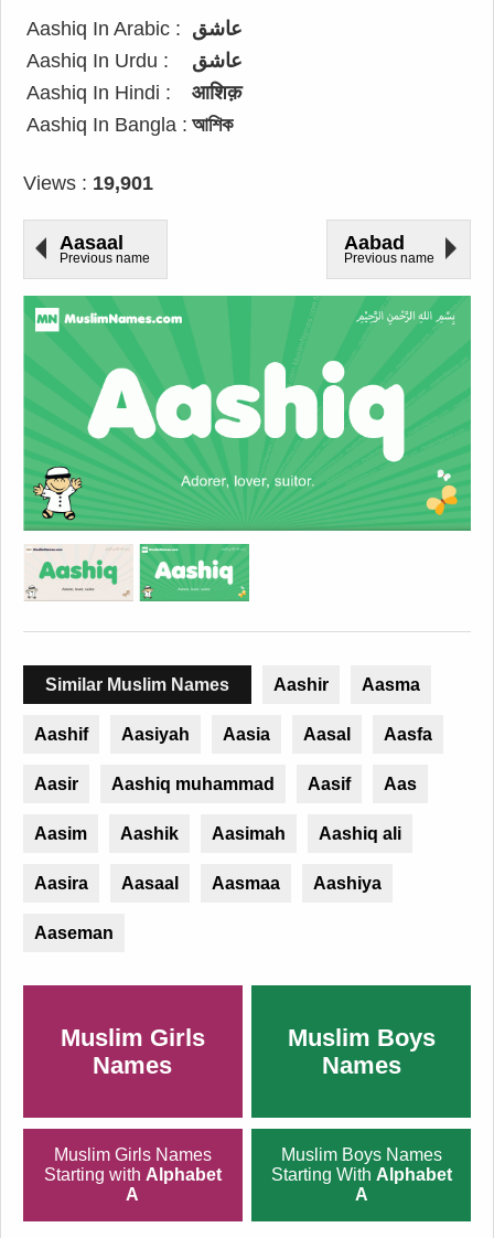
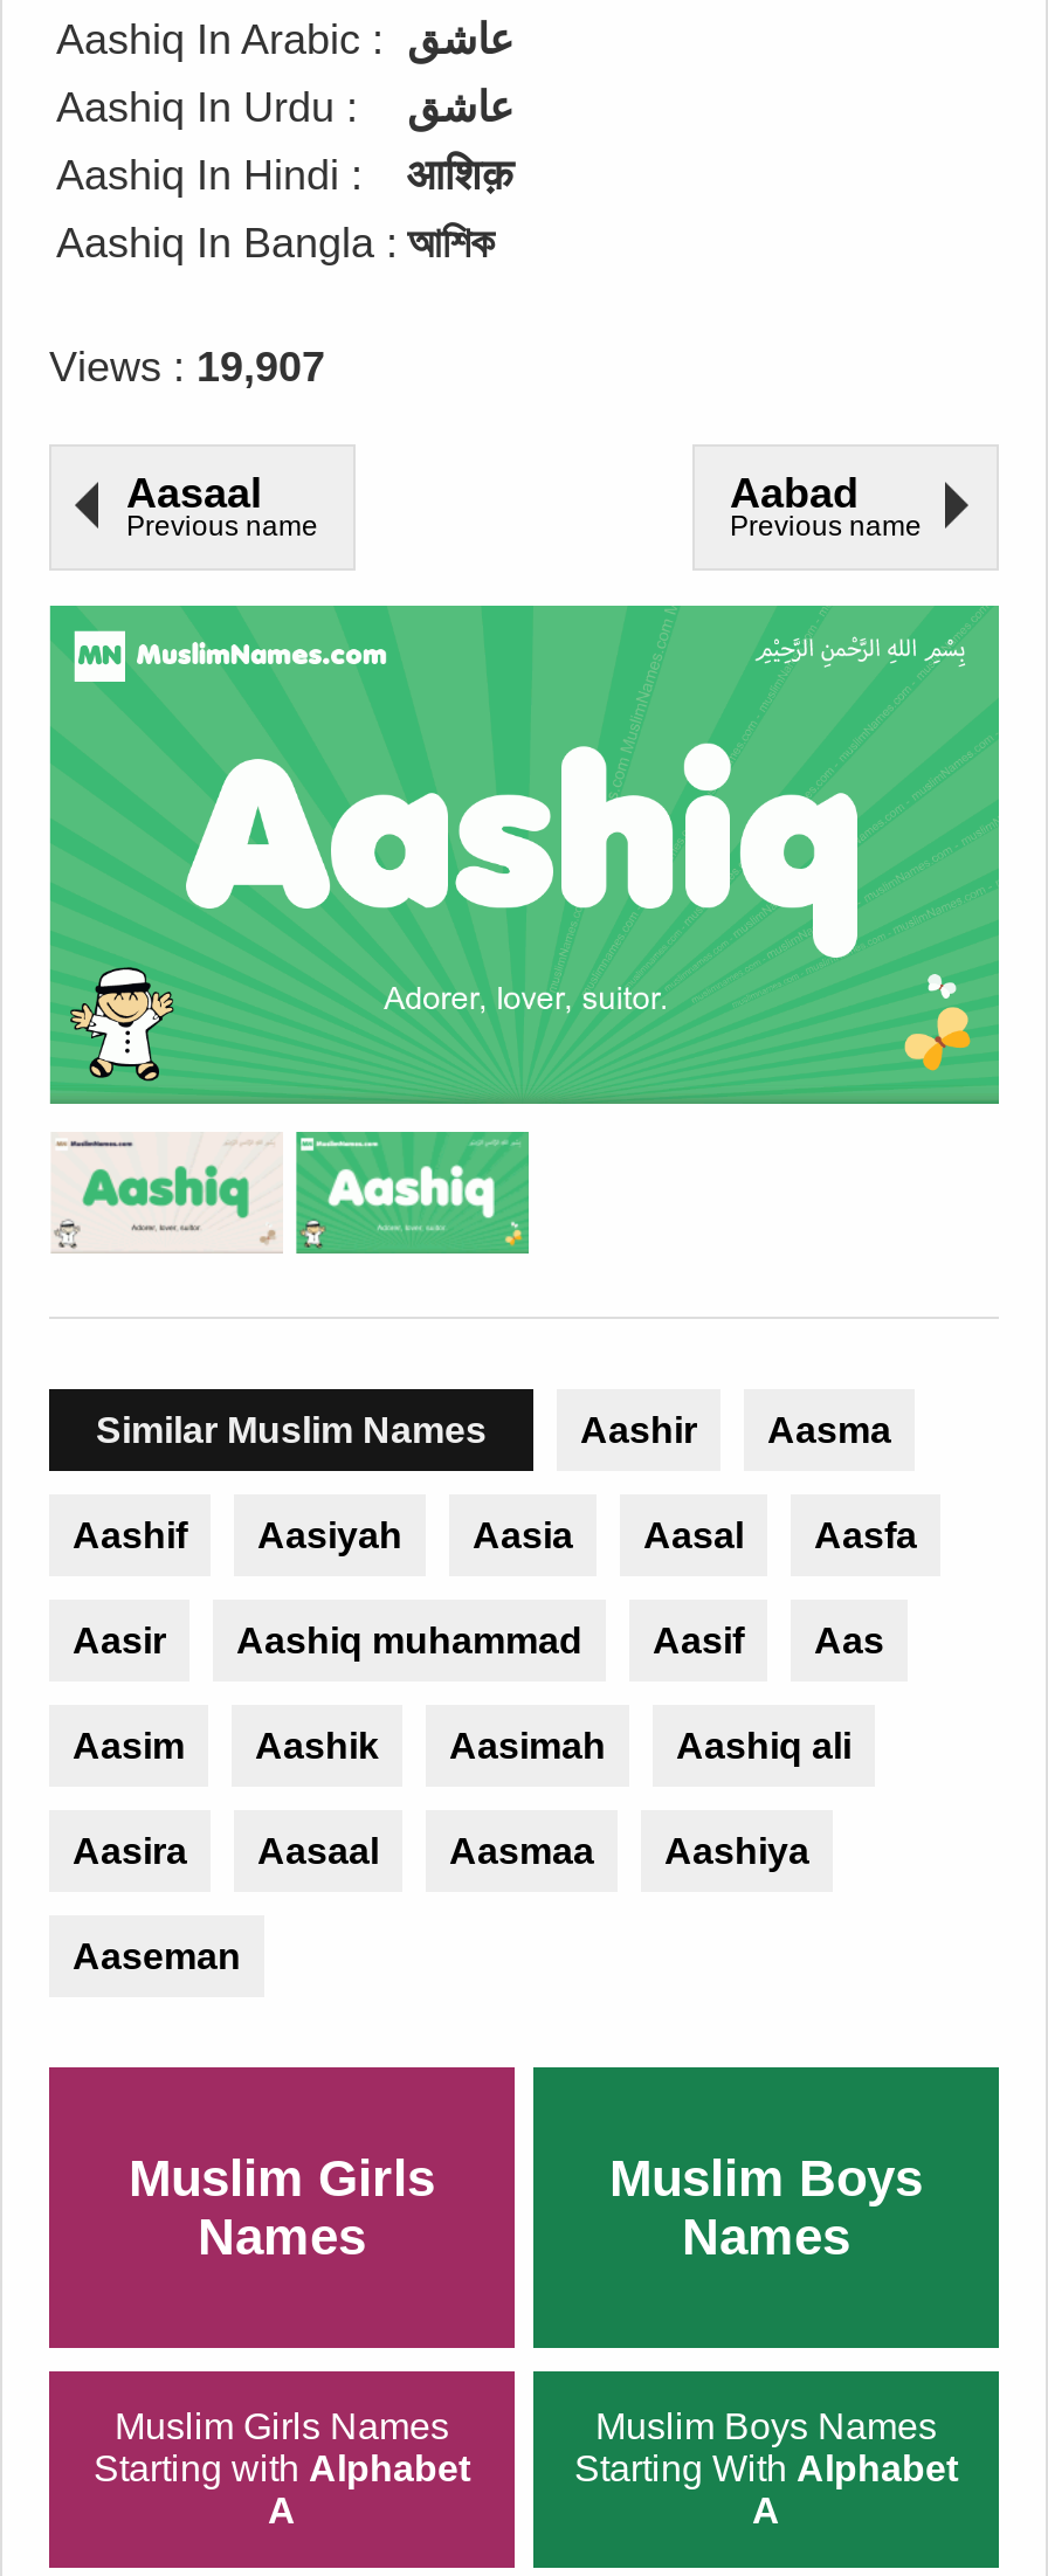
- Views : 19,901
+ Views : 19,907
